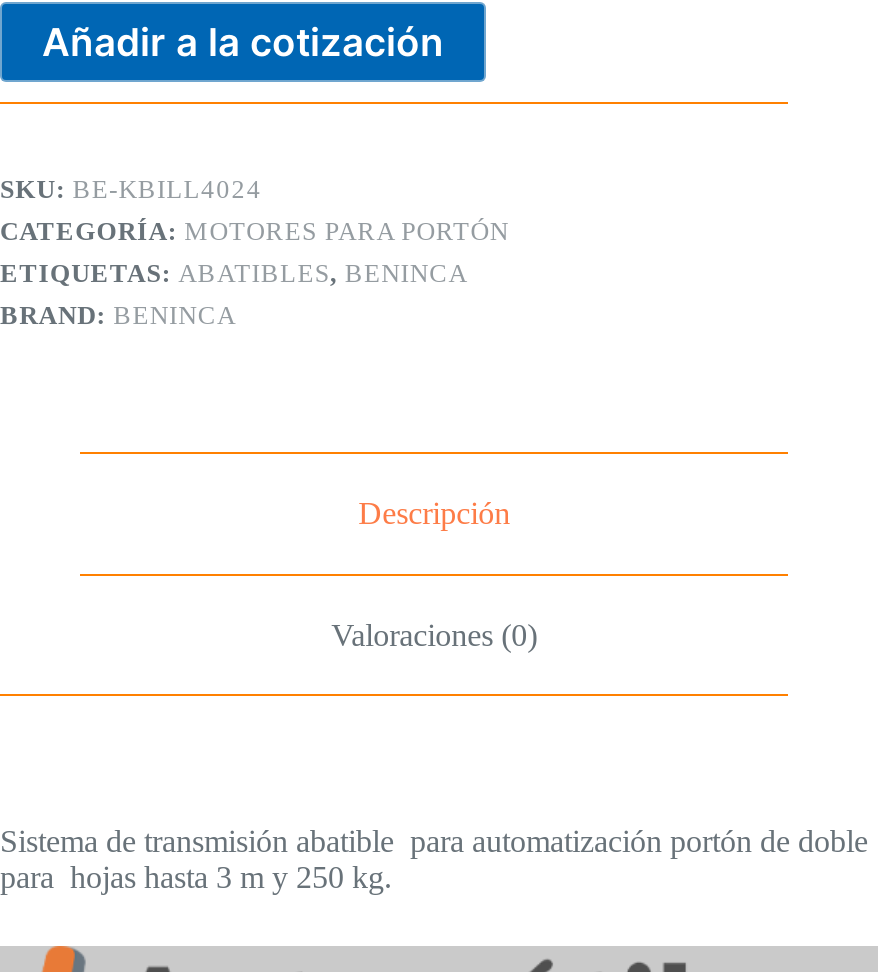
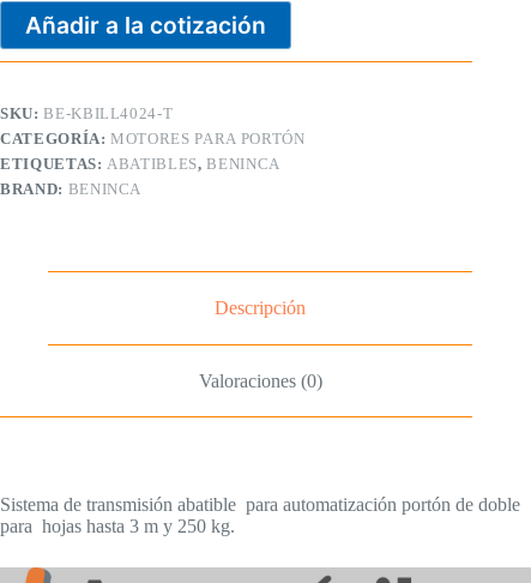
- SKU: BE-KBILL4024
+ SKU: BE-KBILL4024-T
